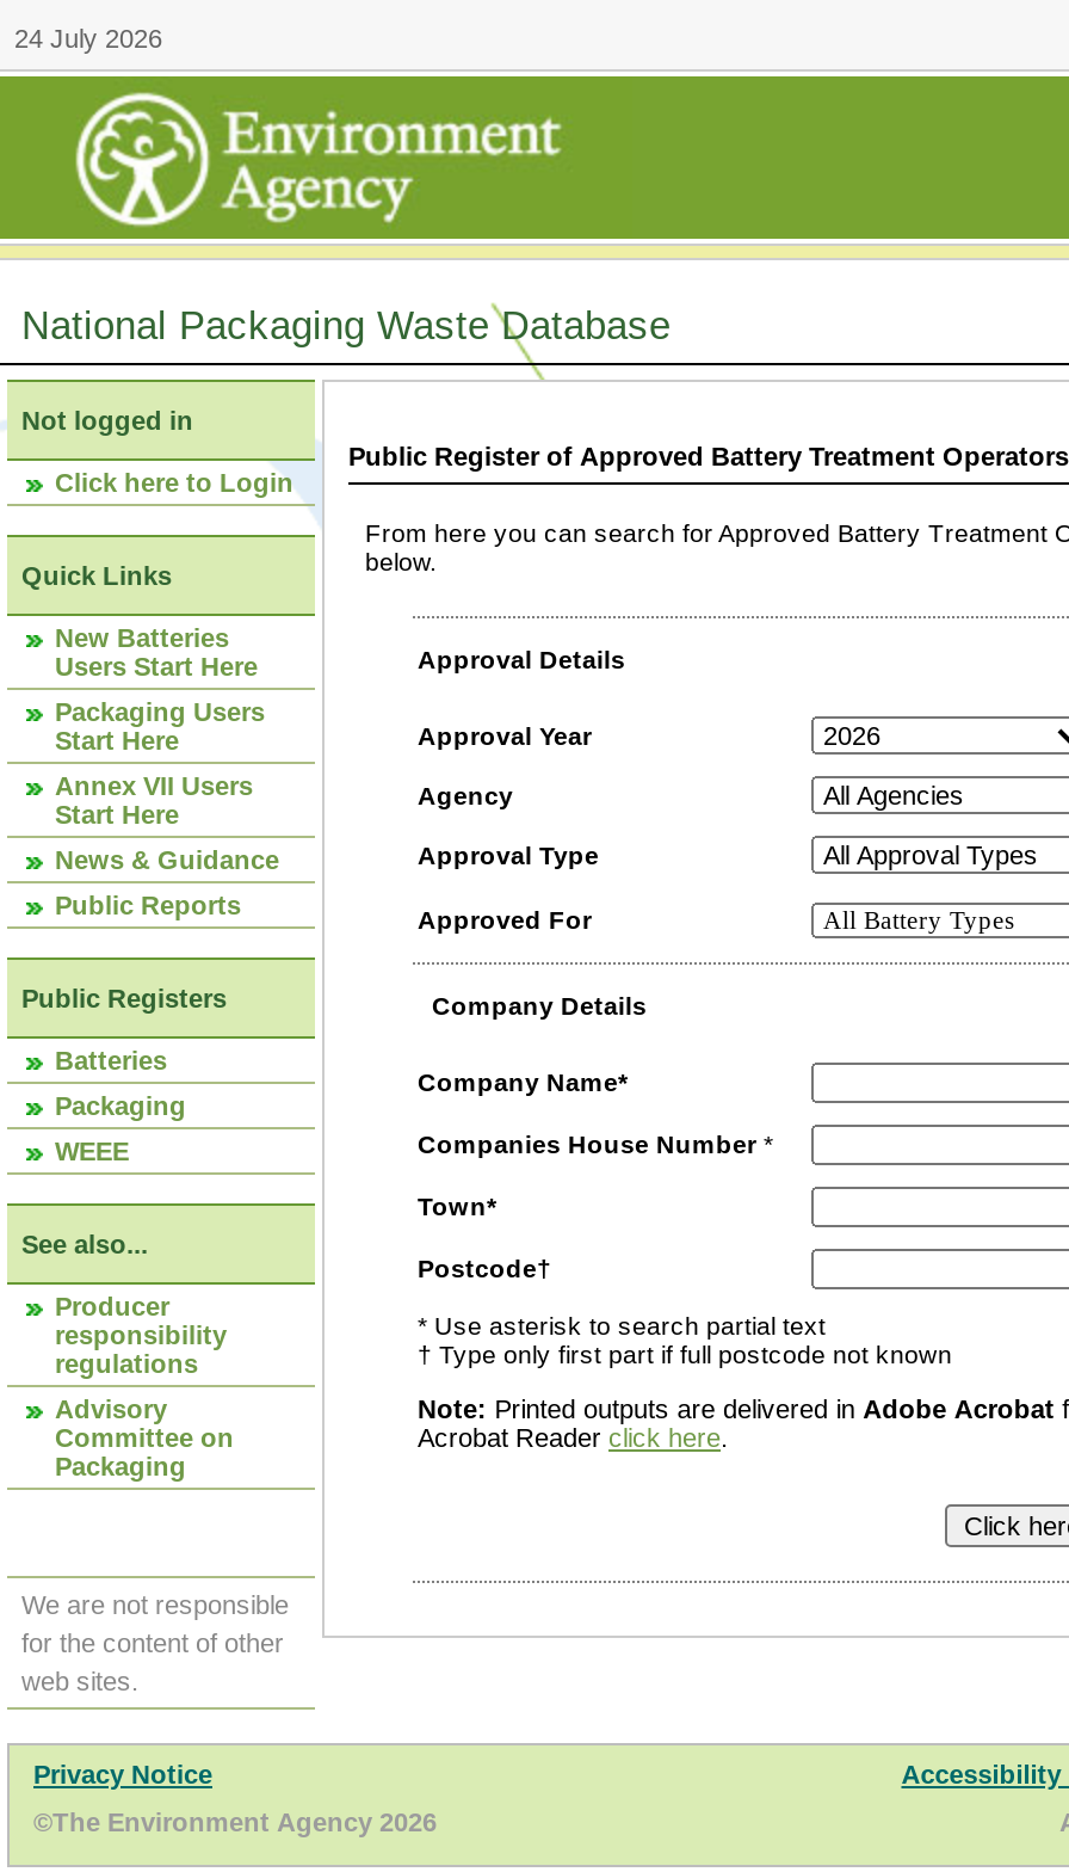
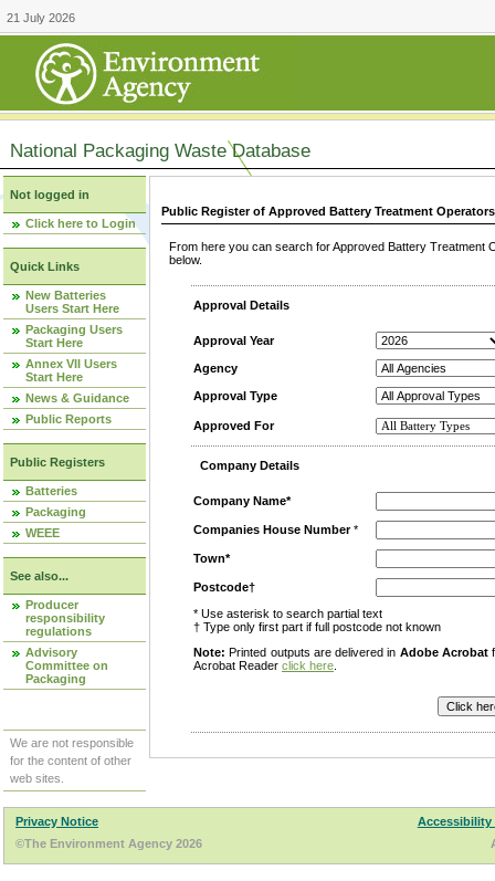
- 24 July 2026
+ 21 July 2026
